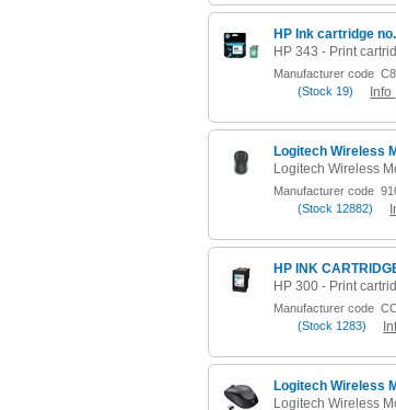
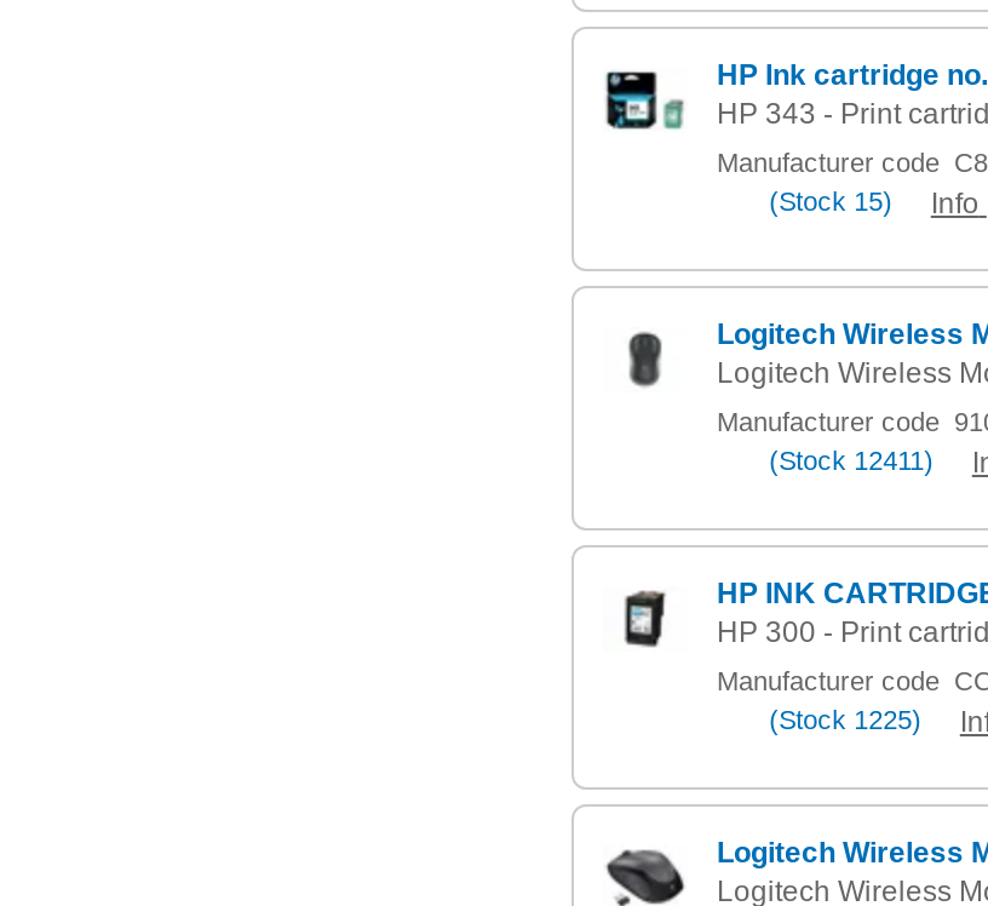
- (Stock 19) Info
+ (Stock 15) Info

- (Stock 12882)
+ (Stock 12411)

- (Stock 1283)
+ (Stock 1225)
